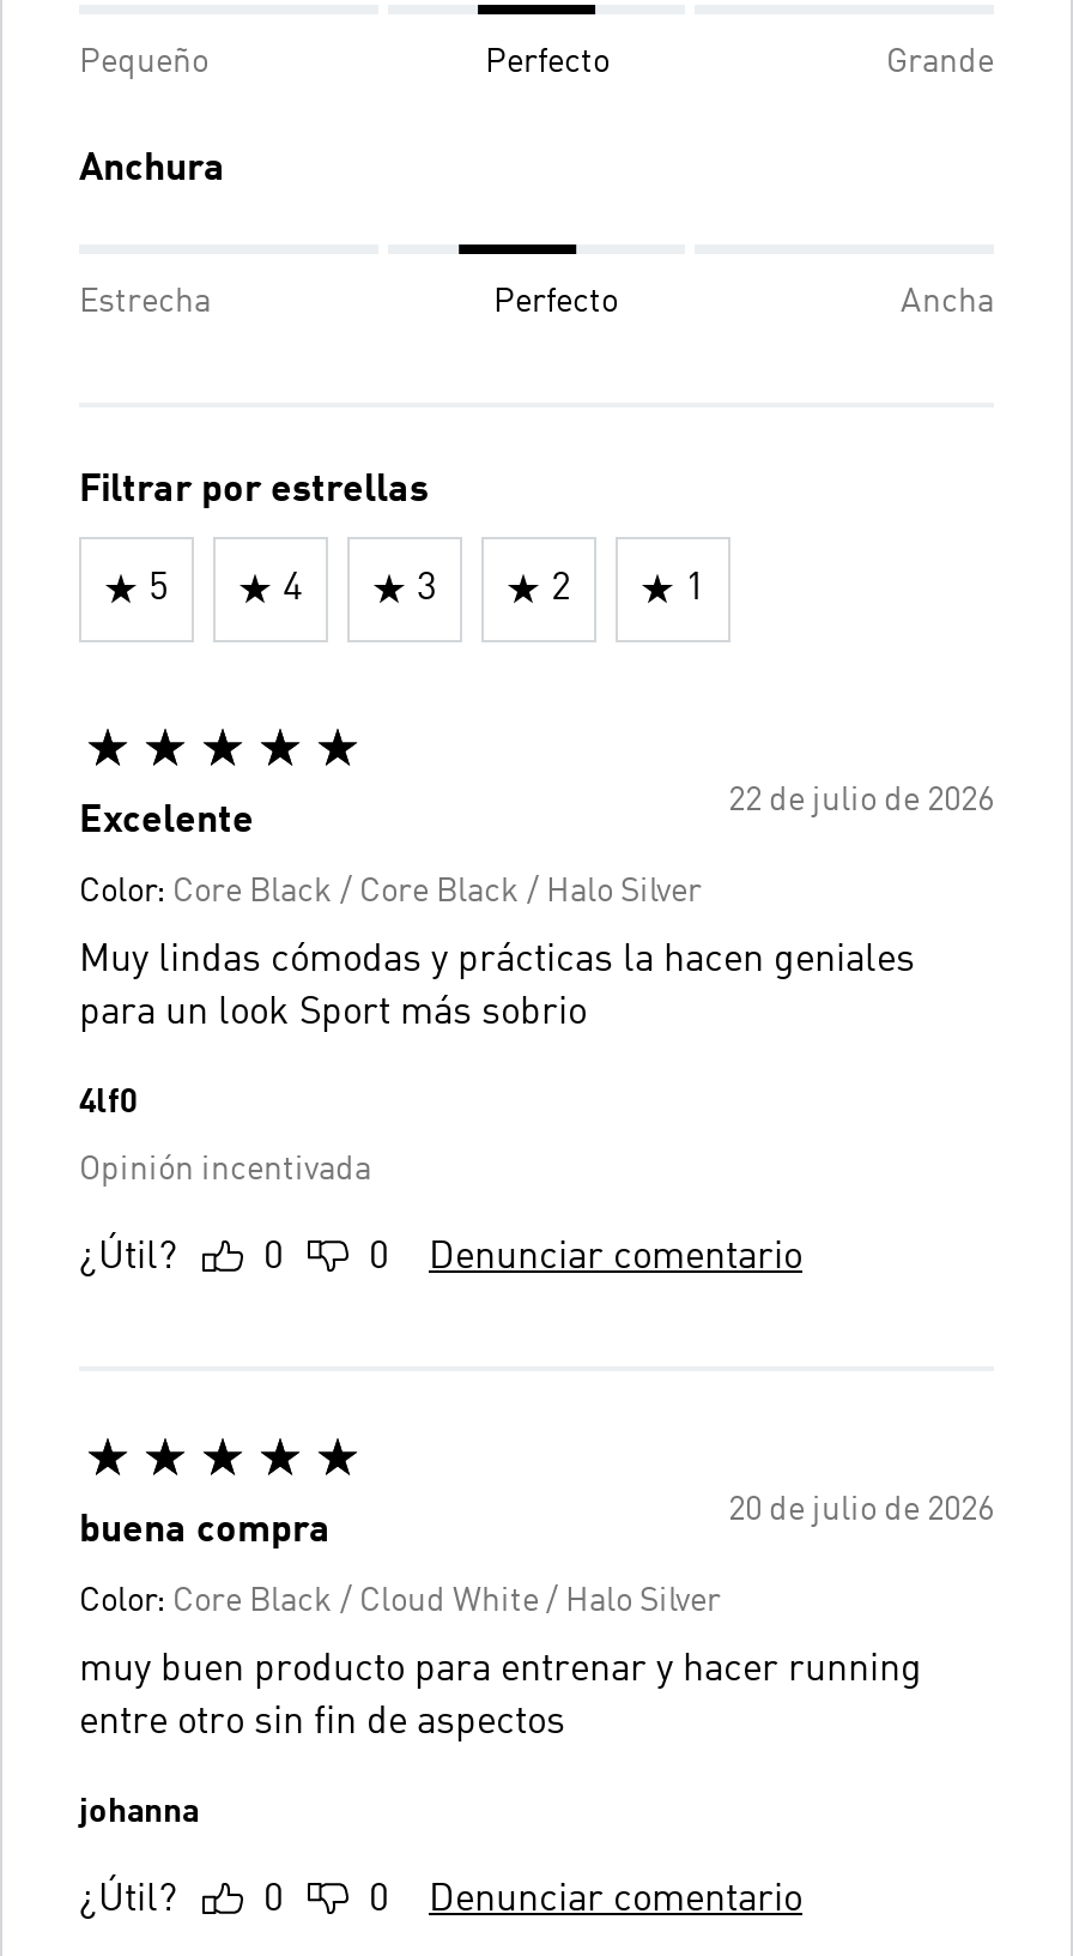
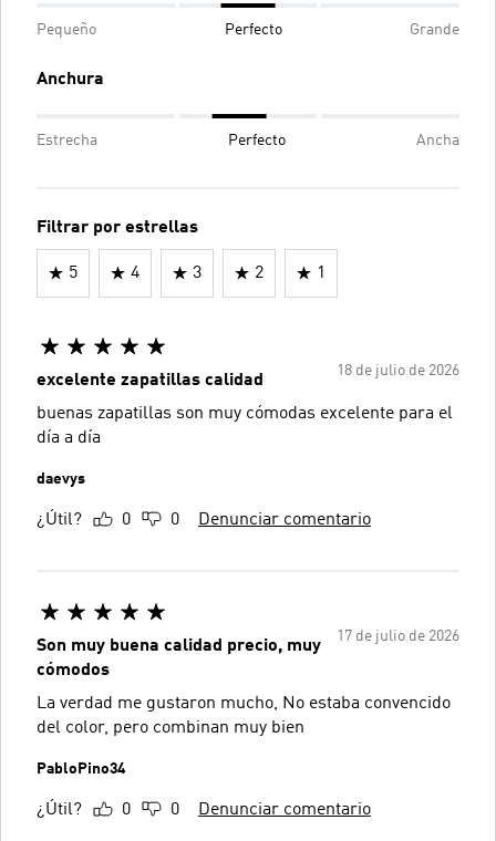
- 22 de julio de 2026
- Excelente
- Color: Core Black / Core Black / Halo Silver
- Muy lindas cómodas y prácticas la hacen geniales
- para un look Sport más sobrio
- 4lf0
- Opinión incentivada
+ 18 de julio de 2026
+ excelente zapatillas calidad
+ buenas zapatillas son muy cómodas excelente para el
+ día a día
+ daevys

- 20 de julio de 2026
- buena compra
- Color: Core Black / Cloud White / Halo Silver
- muy buen producto para entrenar y hacer running
- entre otro sin fin de aspectos
- johanna
+ 17 de julio de 2026
+ Son muy buena calidad precio, muy
+ cómodos
+ La verdad me gustaron mucho, No estaba convencido
+ del color, pero combinan muy bien
+ PabloPino34
